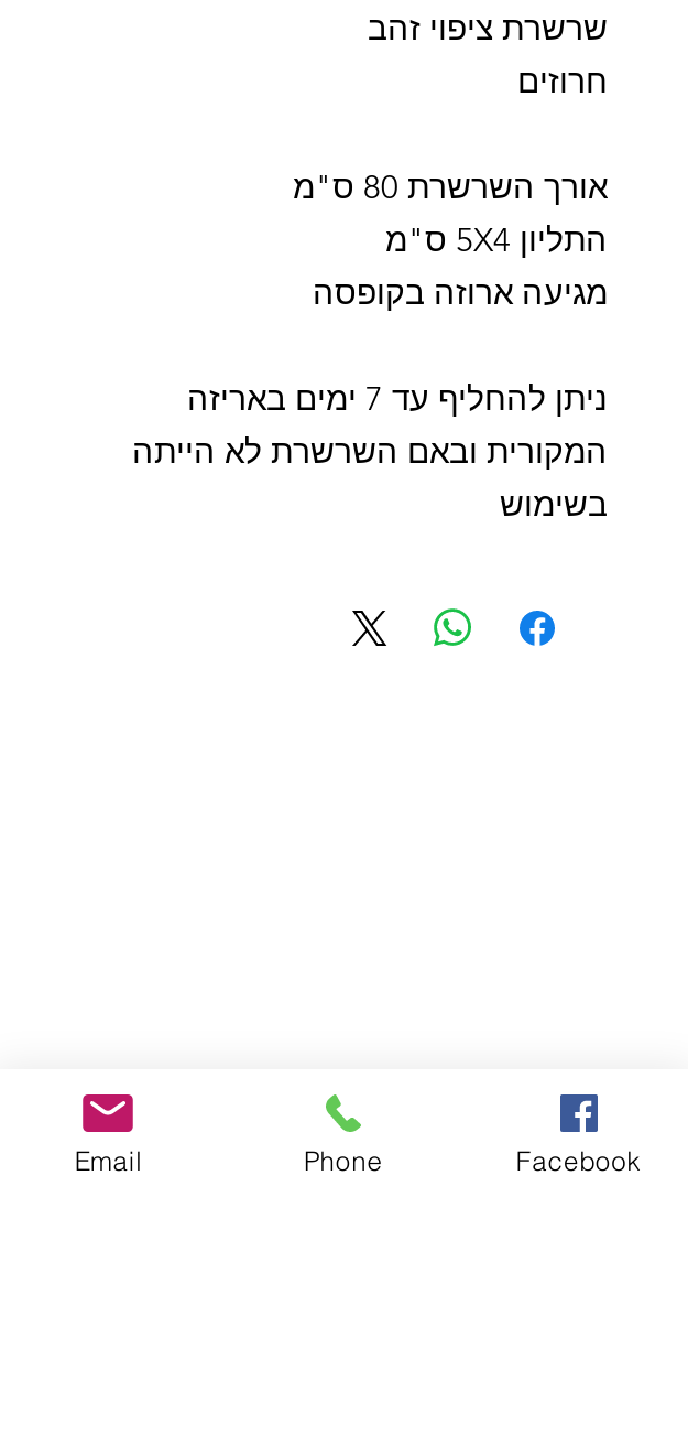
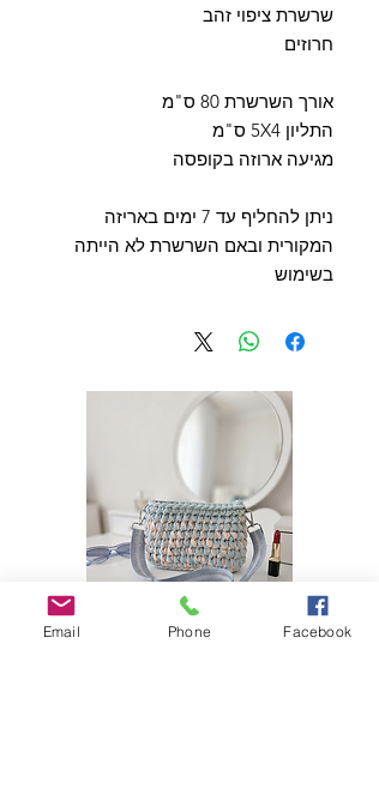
+ [image]
